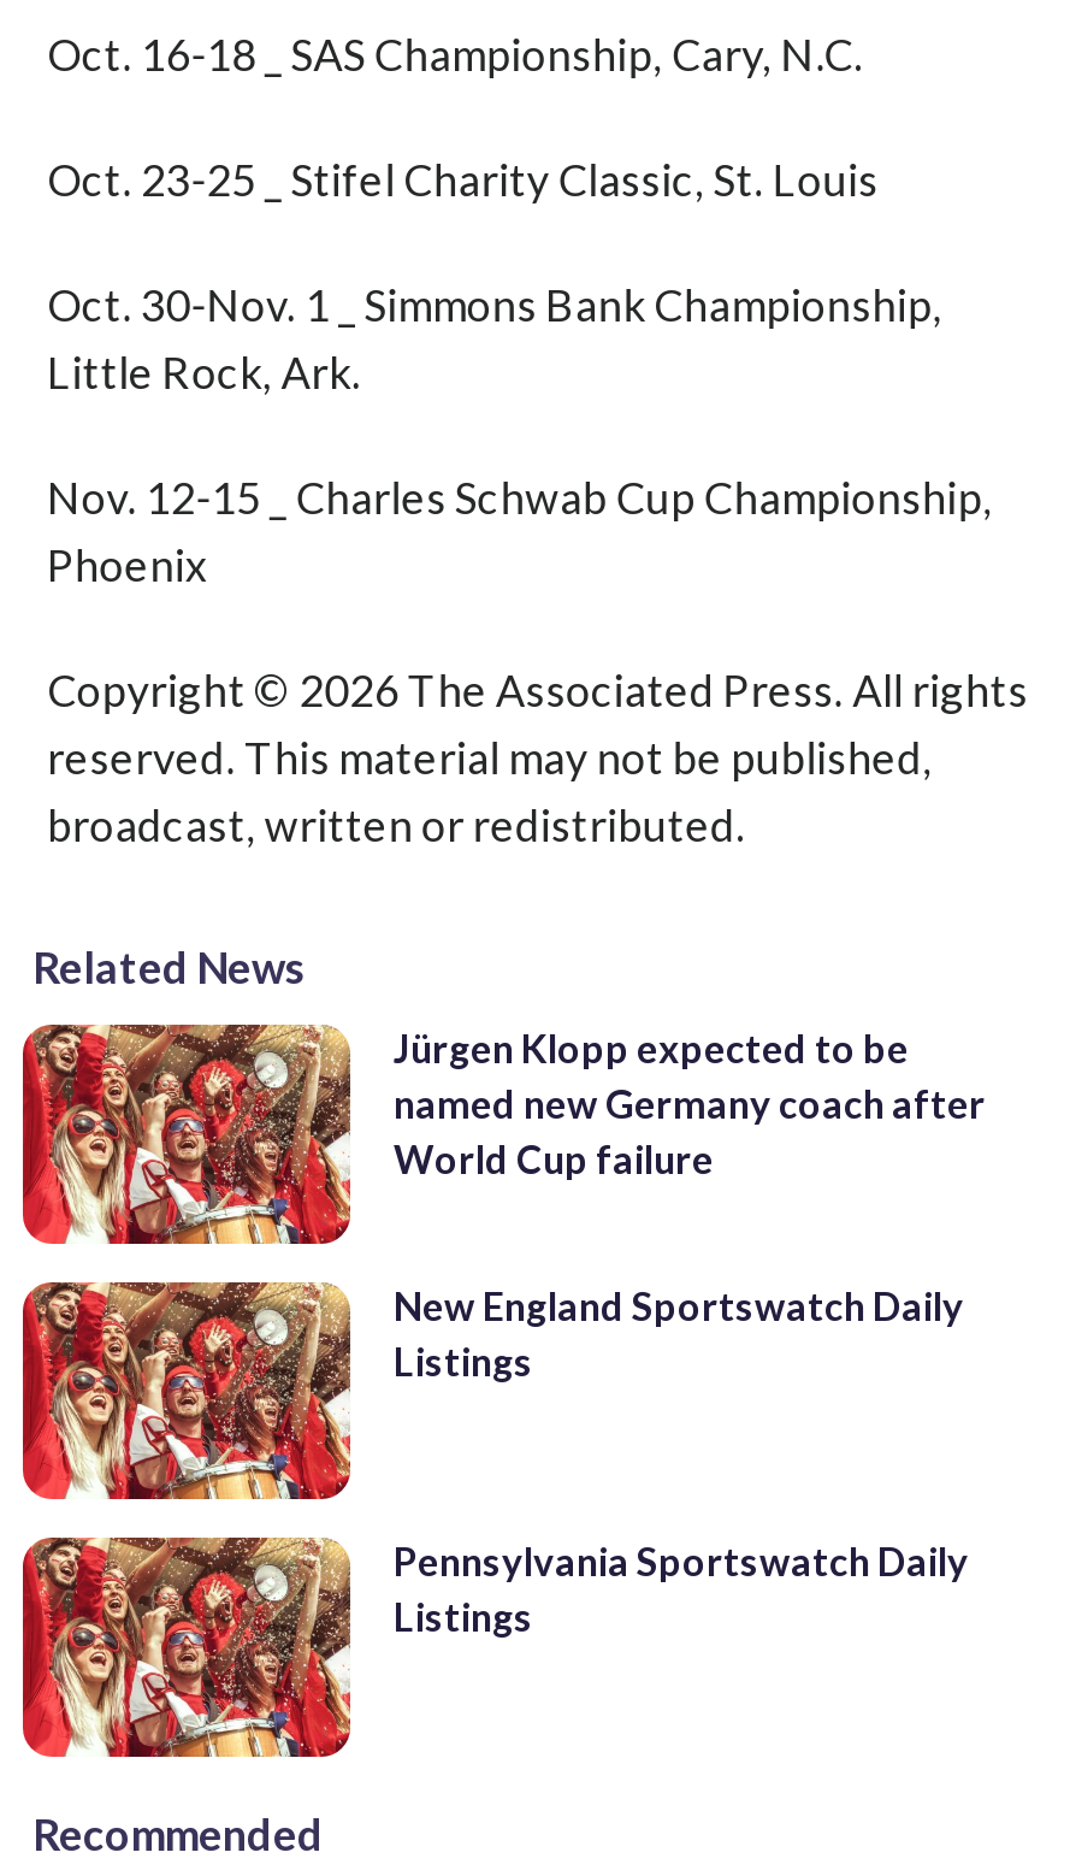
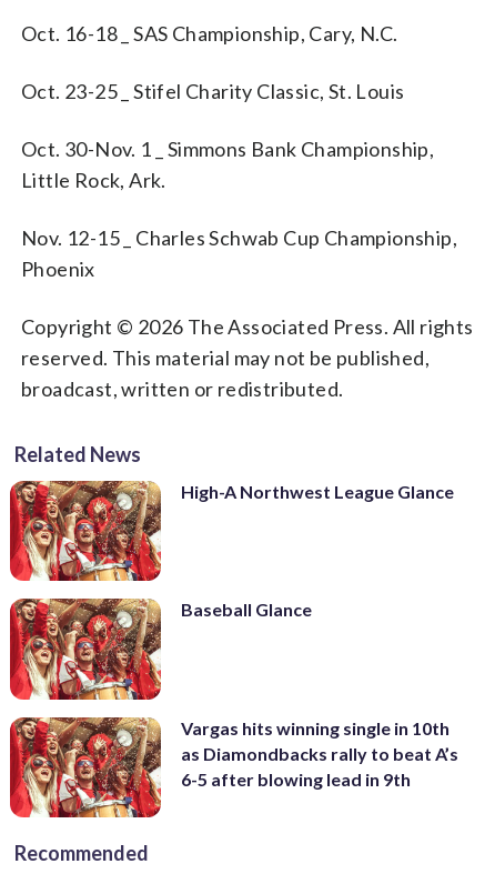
- Jürgen Klopp expected to be
- named new Germany coach after
- World Cup failure
+ High-A Northwest League Glance

- New England Sportswatch Daily
- Listings
+ Baseball Glance

- Pennsylvania Sportswatch Daily
- Listings
+ Vargas hits winning single in 10th
+ as Diamondbacks rally to beat A’s
+ 6-5 after blowing lead in 9th
